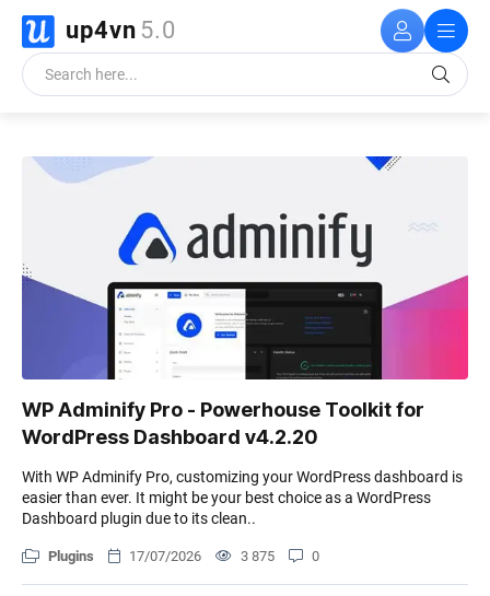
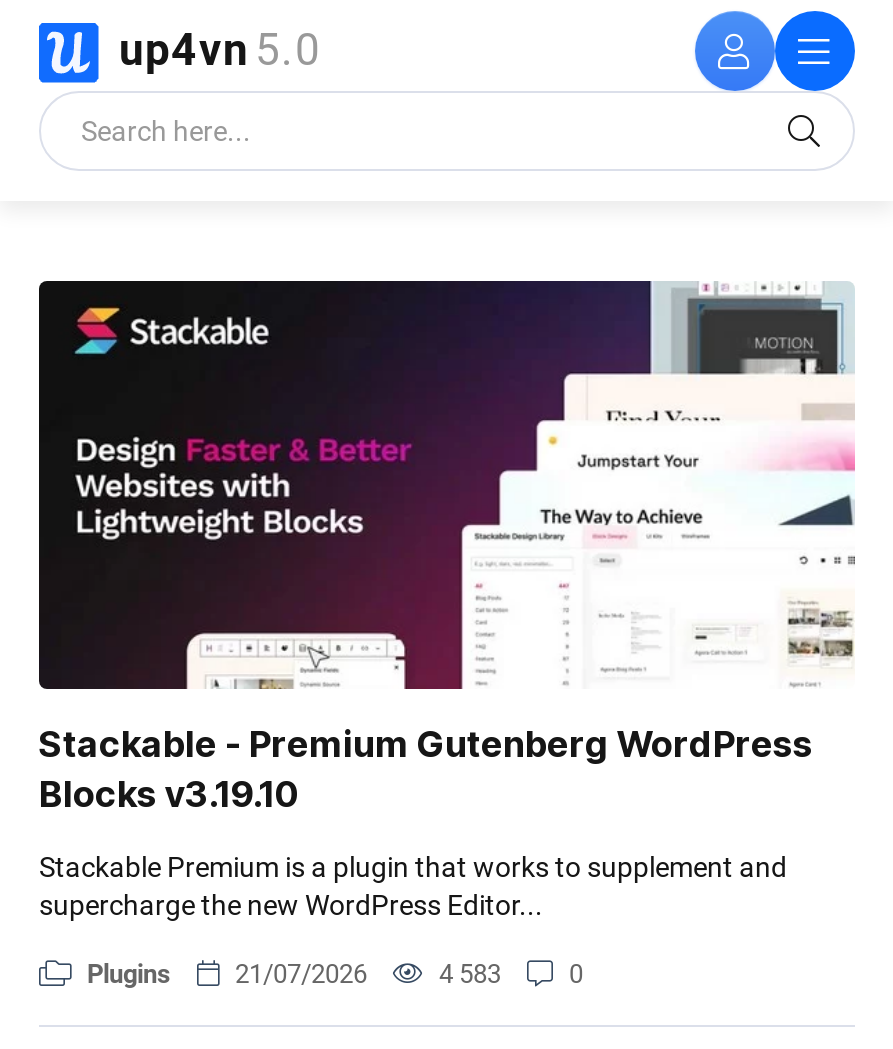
- [image]
- WP Adminify Pro - Powerhouse Toolkit for
- WordPress Dashboard v4.2.20
+ [image]
+ Stackable - Premium Gutenberg WordPress
+ Blocks v3.19.10

- With WP Adminify Pro, customizing your WordPress dashboard is
- easier than ever. It might be your best choice as a WordPress
- Dashboard plugin due to its clean..
+ Stackable Premium is a plugin that works to supplement and
+ supercharge the new WordPress Editor...

- 17/07/2026
+ 21/07/2026

- 3 875
+ 4 583
